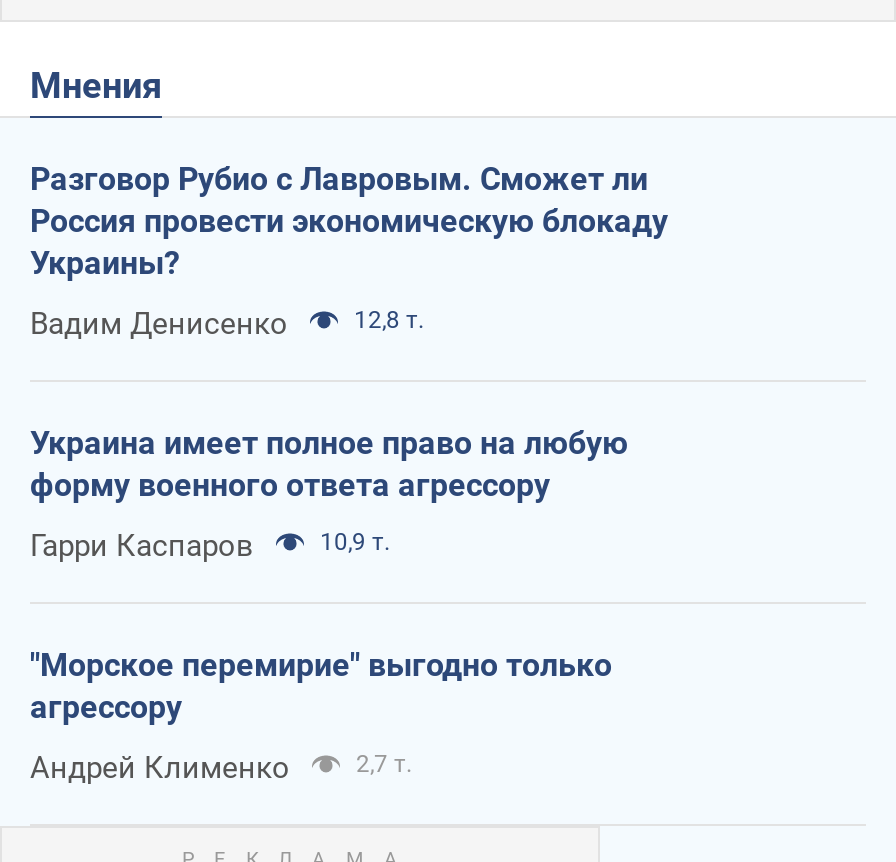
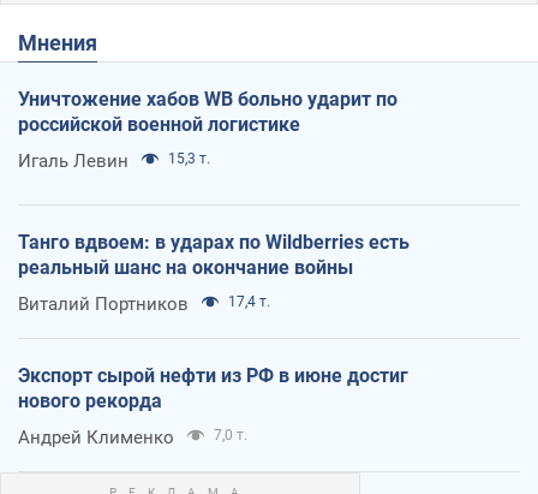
- Разговор Рубио с Лавровым. Сможет ли
- Россия провести экономическую блокаду
- Украины?
+ Уничтожение хабов WB больно ударит по
+ российской военной логистике

- Вадим Денисенко
- 12,8 т.
+ Игаль Левин
+ 15,3 т.

- Украина имеет полное право на любую
- форму военного ответа агрессору
+ Танго вдвоем: в ударах по Wildberries есть
+ реальный шанс на окончание войны

- Гарри Каспаров
- 10,9 т.
+ Виталий Портников
+ 17,4 т.

- "Морское перемирие" выгодно только
- агрессору
+ Экспорт сырой нефти из РФ в июне достиг
+ нового рекорда

- 2,7 т.
+ 7,0 т.
